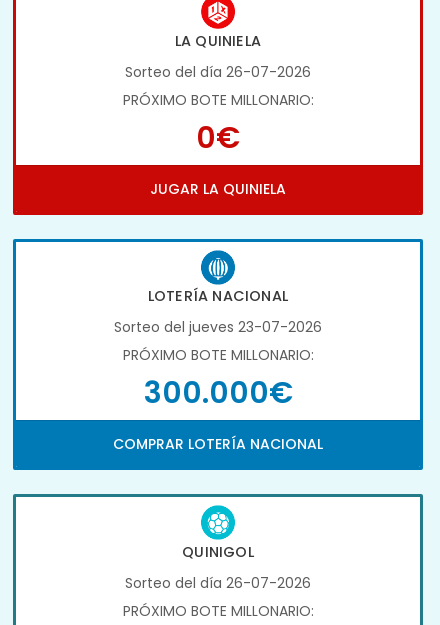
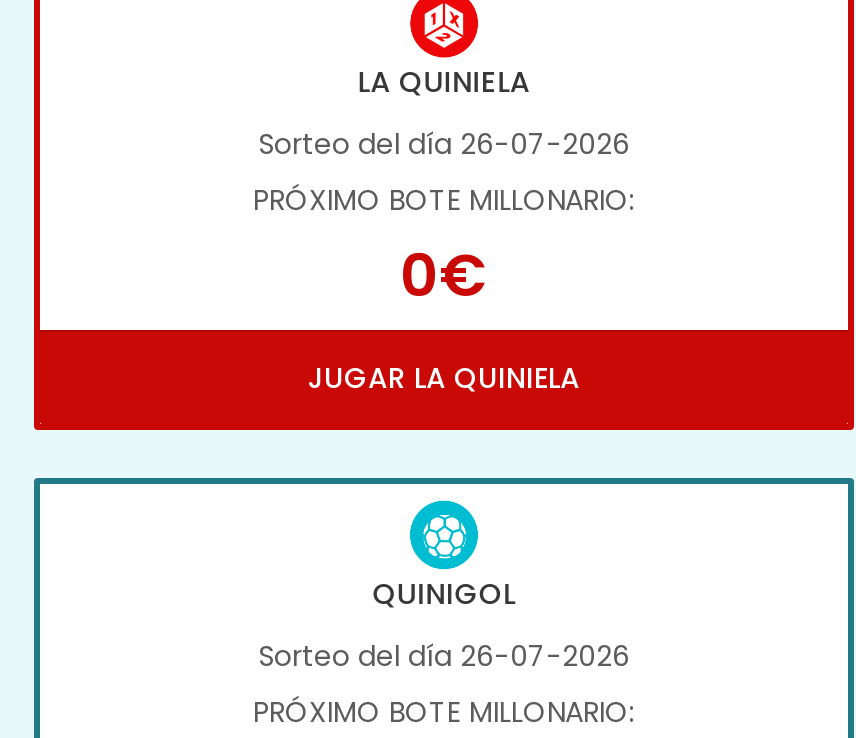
- [image]
- LOTERÍA NACIONAL
- Sorteo del jueves 23-07-2026
- PRÓXIMO BOTE MILLONARIO:
- 300.000€
- COMPRAR LOTERÍA NACIONAL
